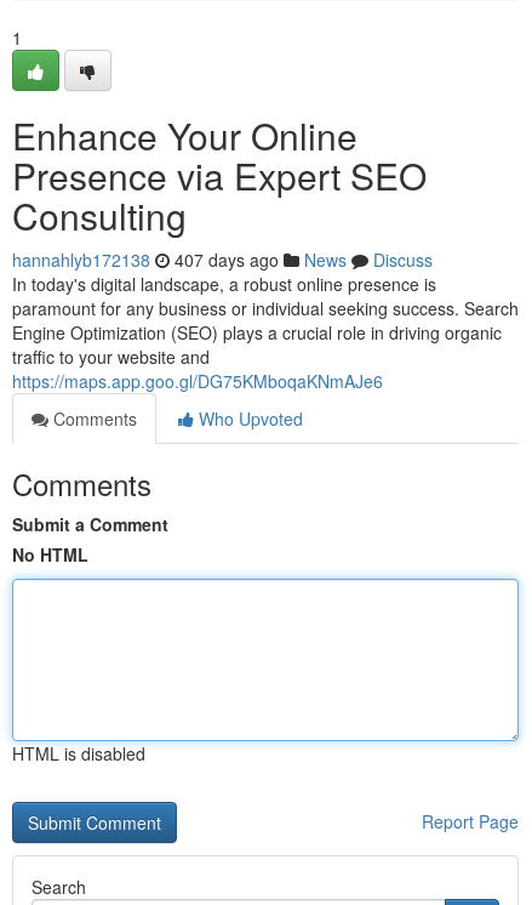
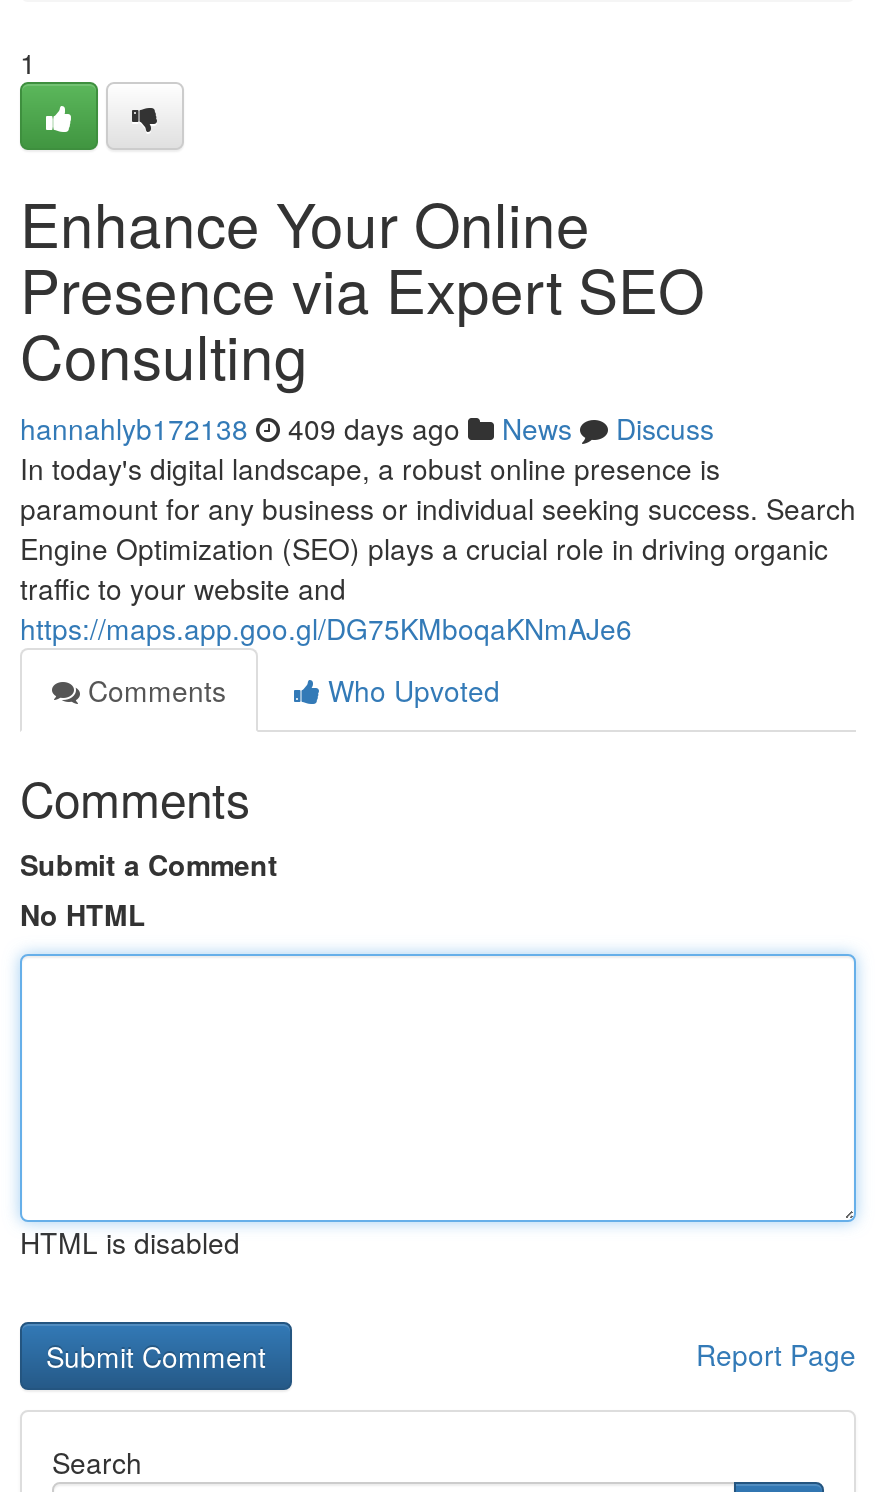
- hannahlyb172138 407 days ago News Discuss
+ hannahlyb172138 409 days ago News Discuss
